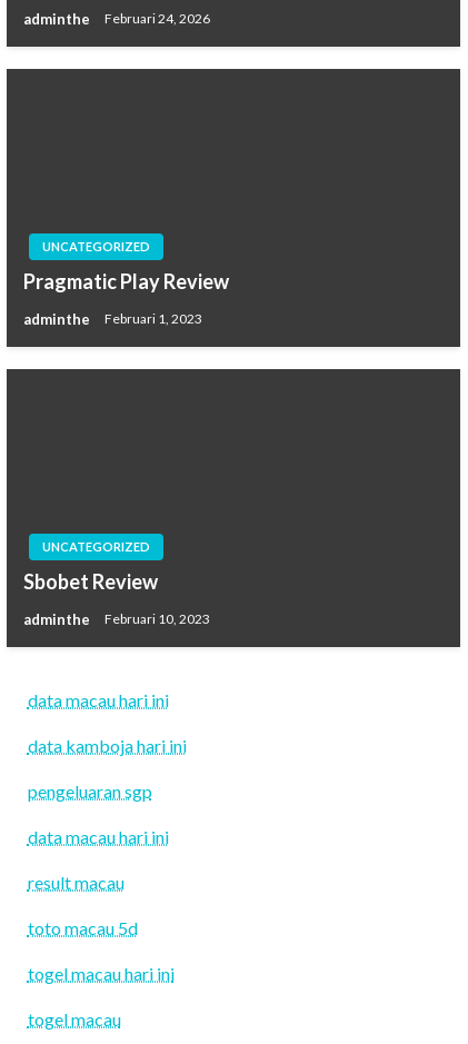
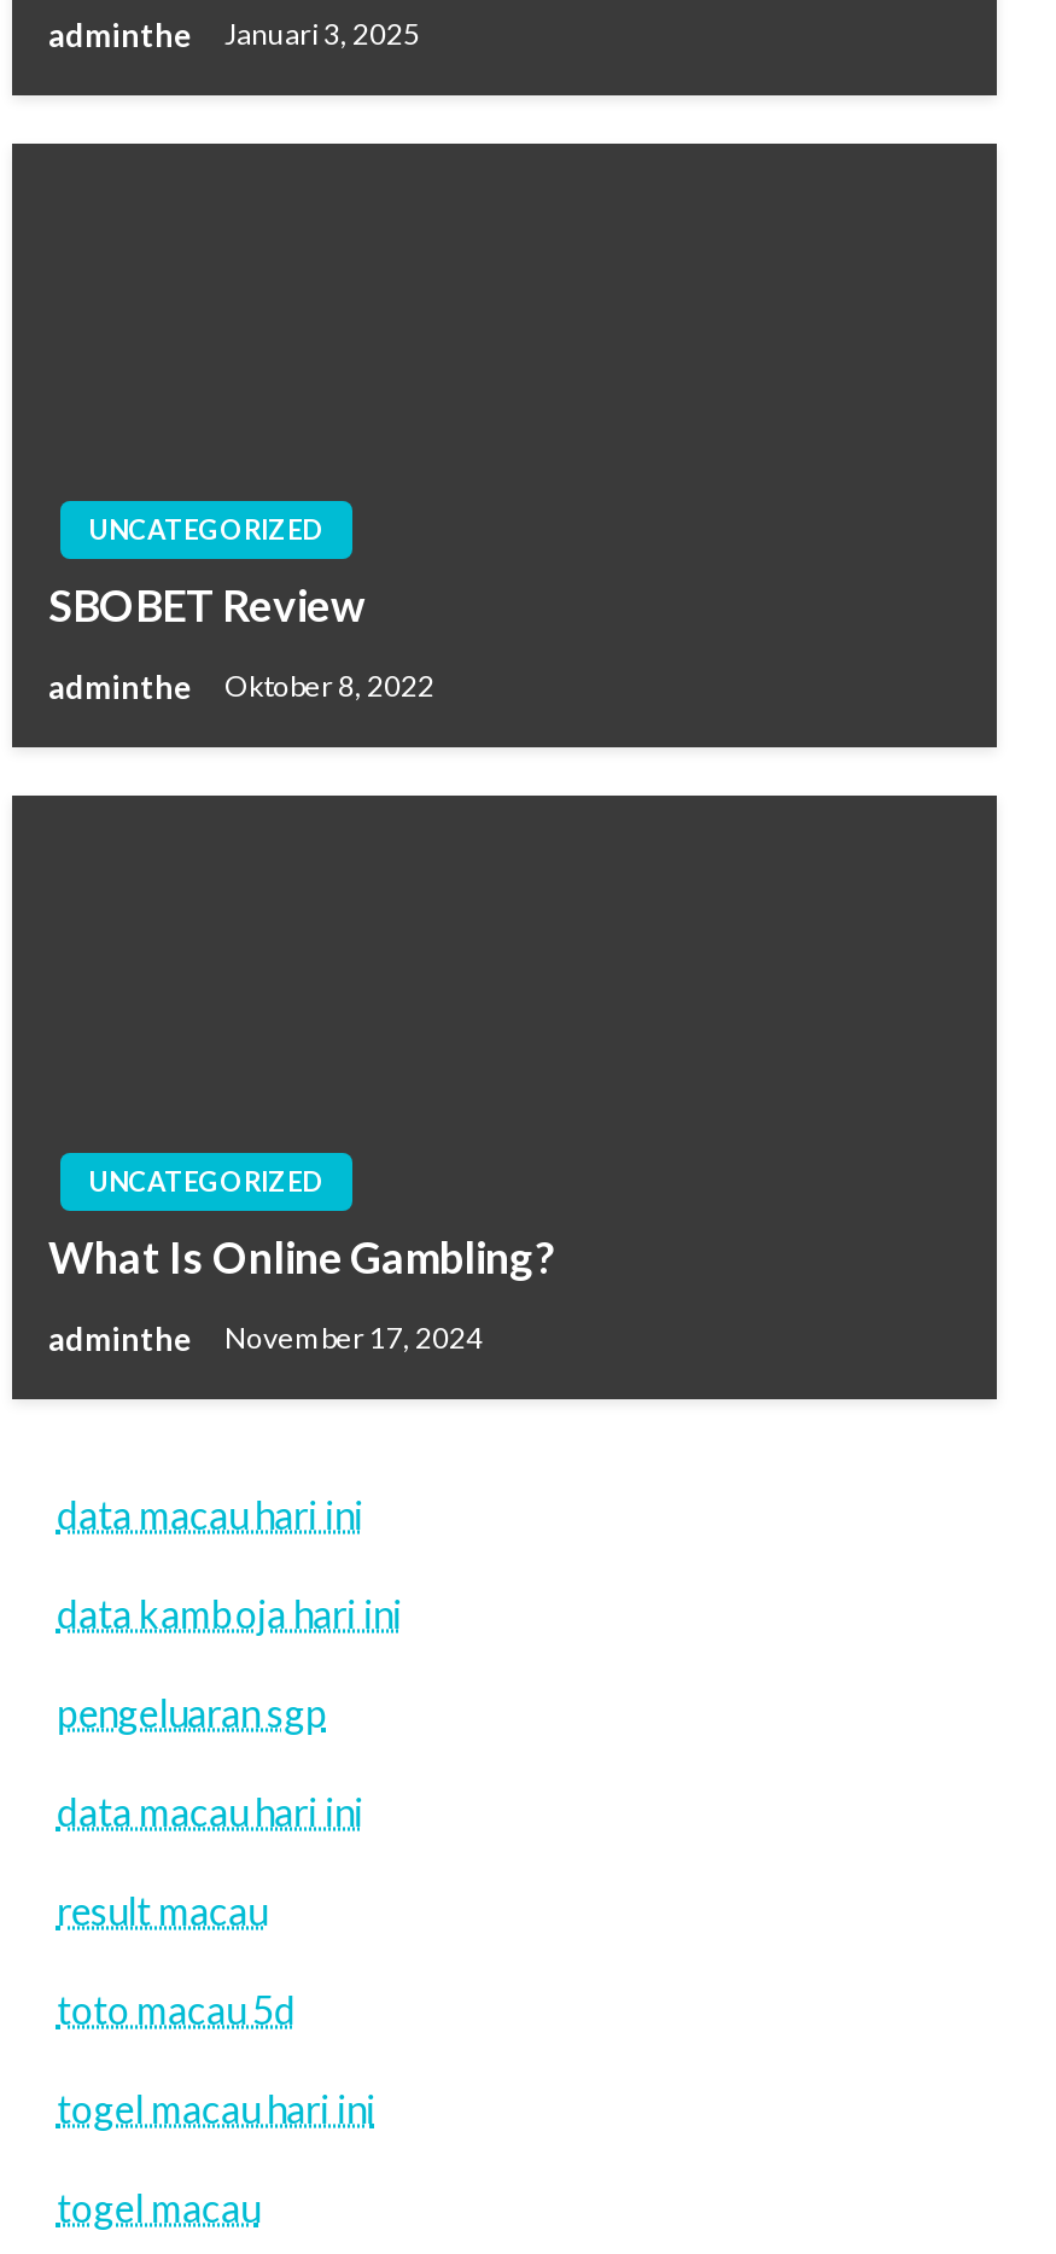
- adminthe Februari 24, 2026
+ adminthe Januari 3, 2025

- Pragmatic Play Review
+ SBOBET Review

- adminthe Februari 1, 2023
+ adminthe Oktober 8, 2022

- Sbobet Review
+ What Is Online Gambling?

- adminthe Februari 10, 2023
+ adminthe November 17, 2024
